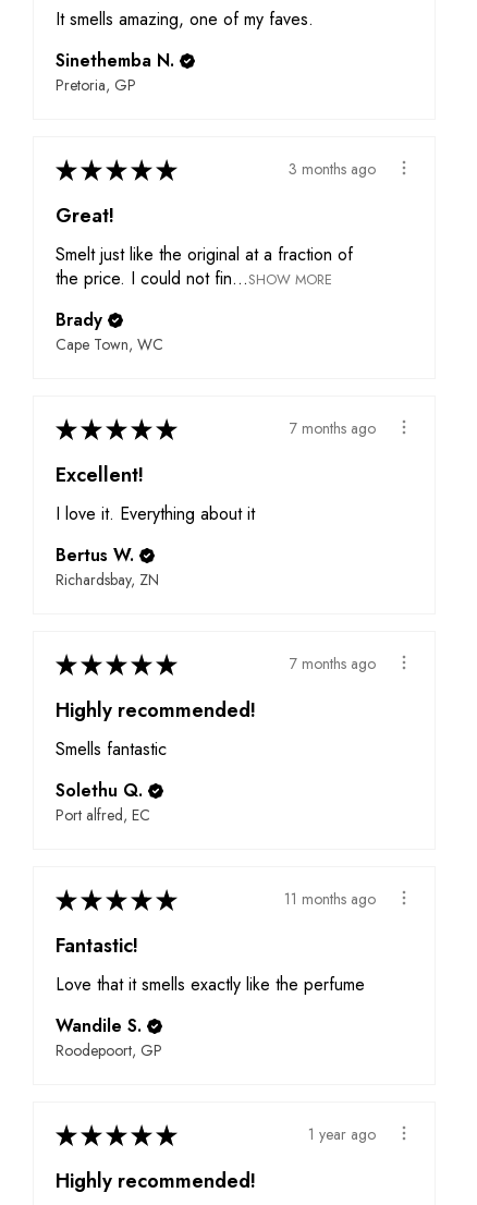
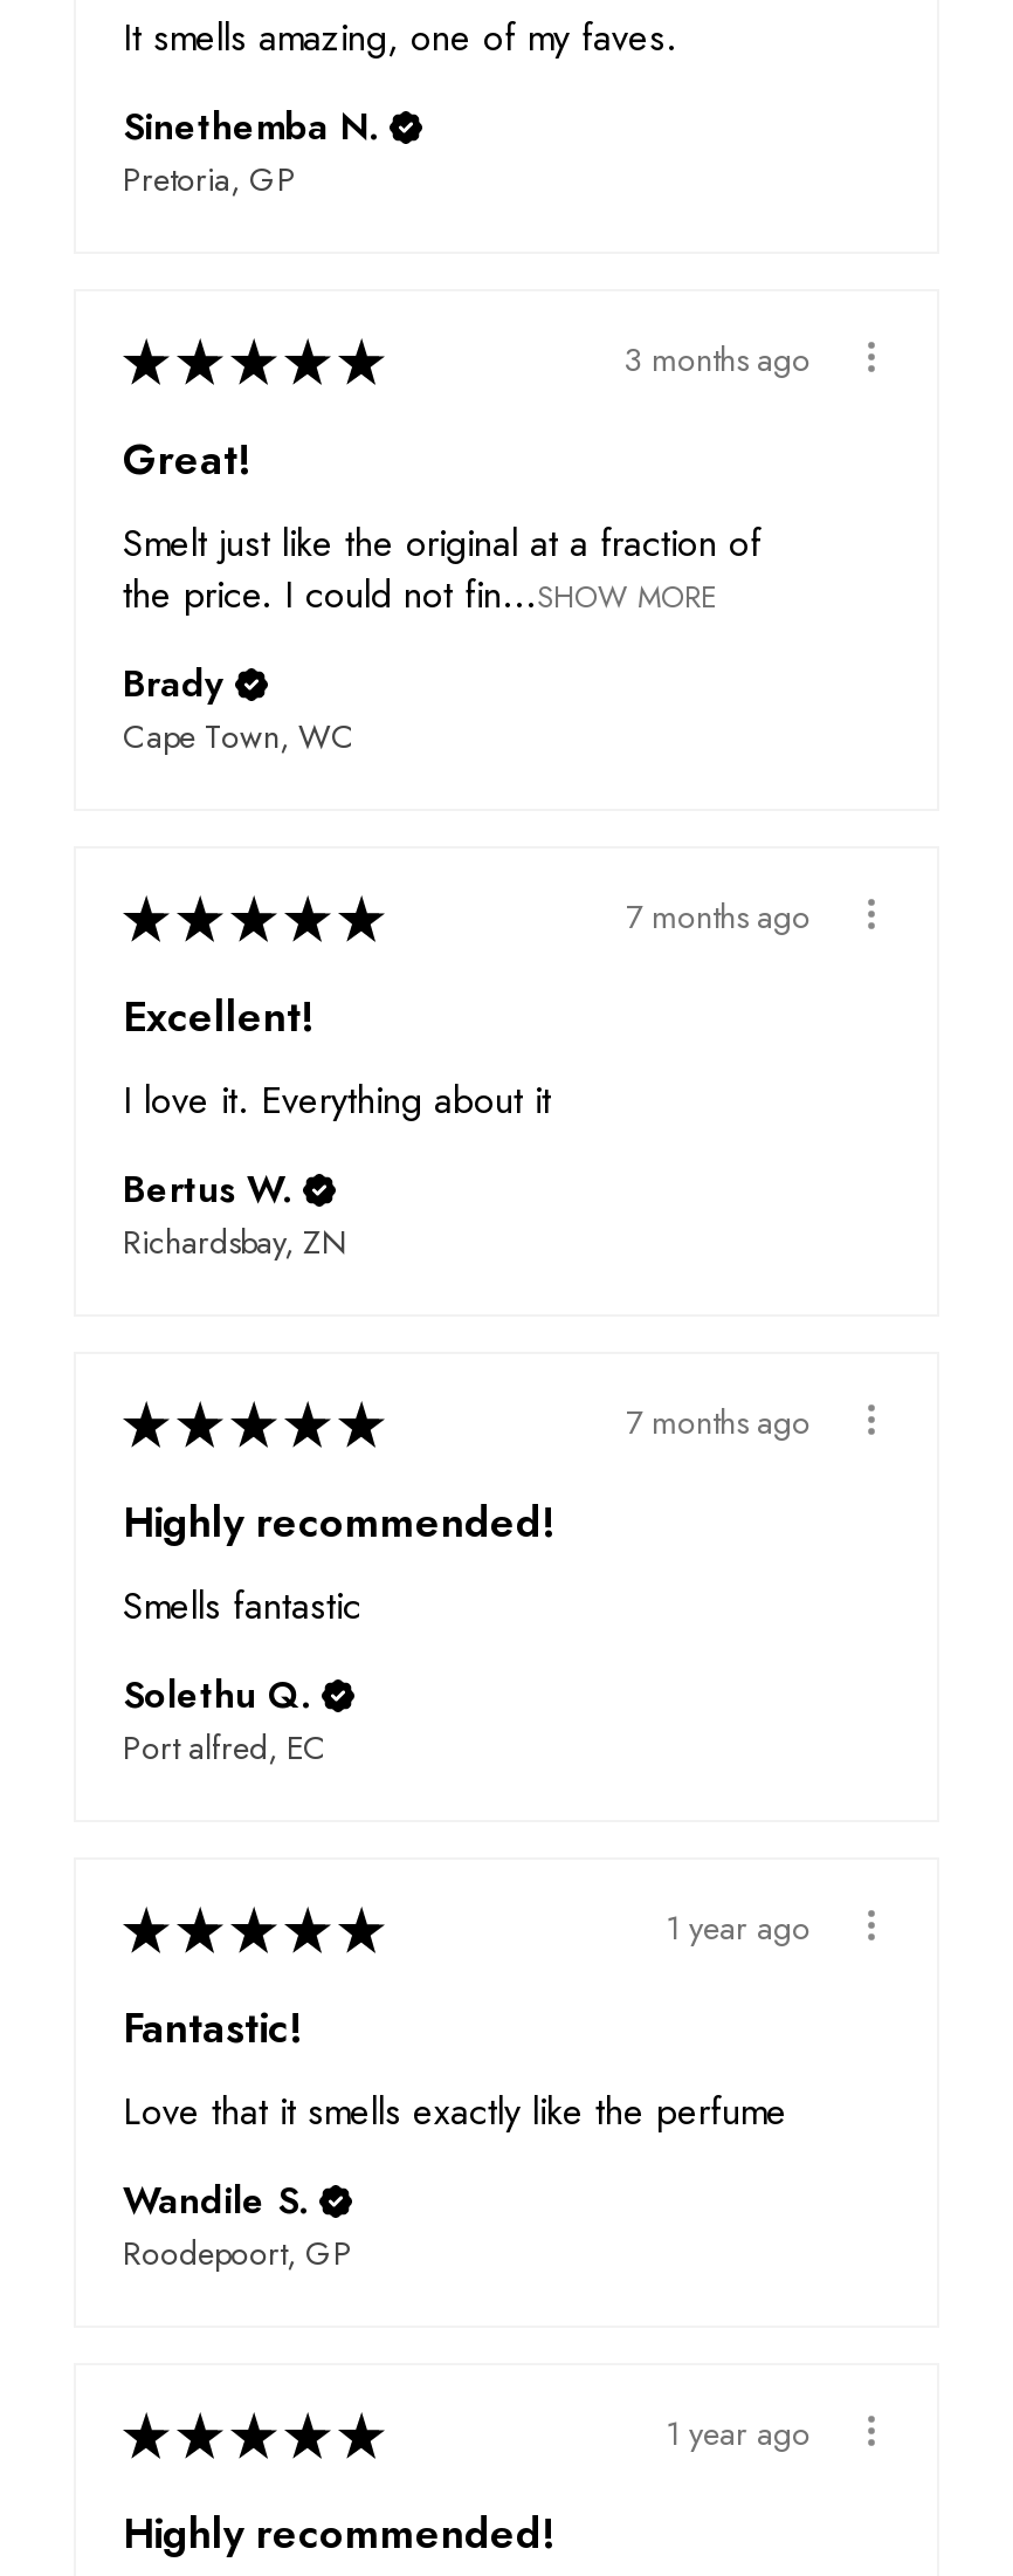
- 11 months ago
+ 1 year ago
